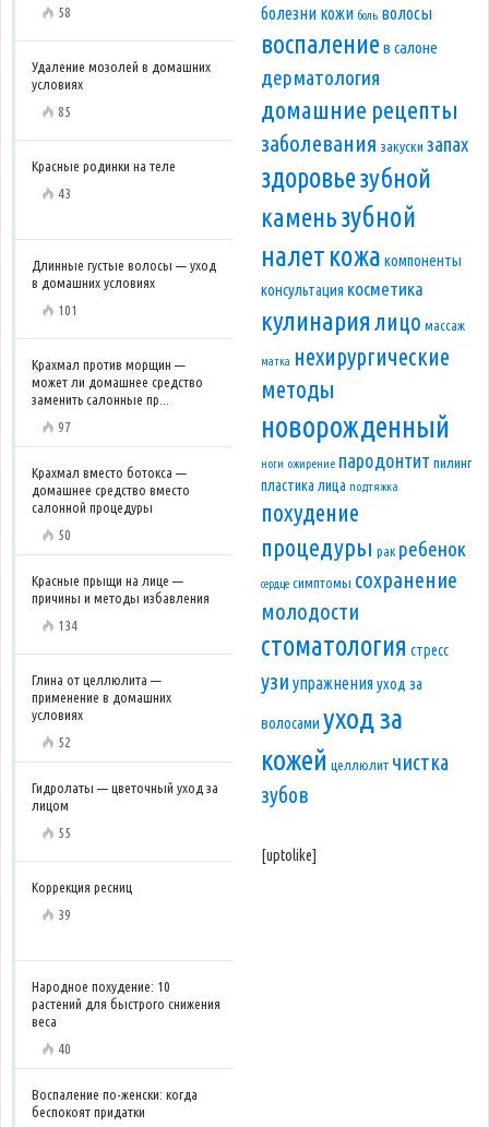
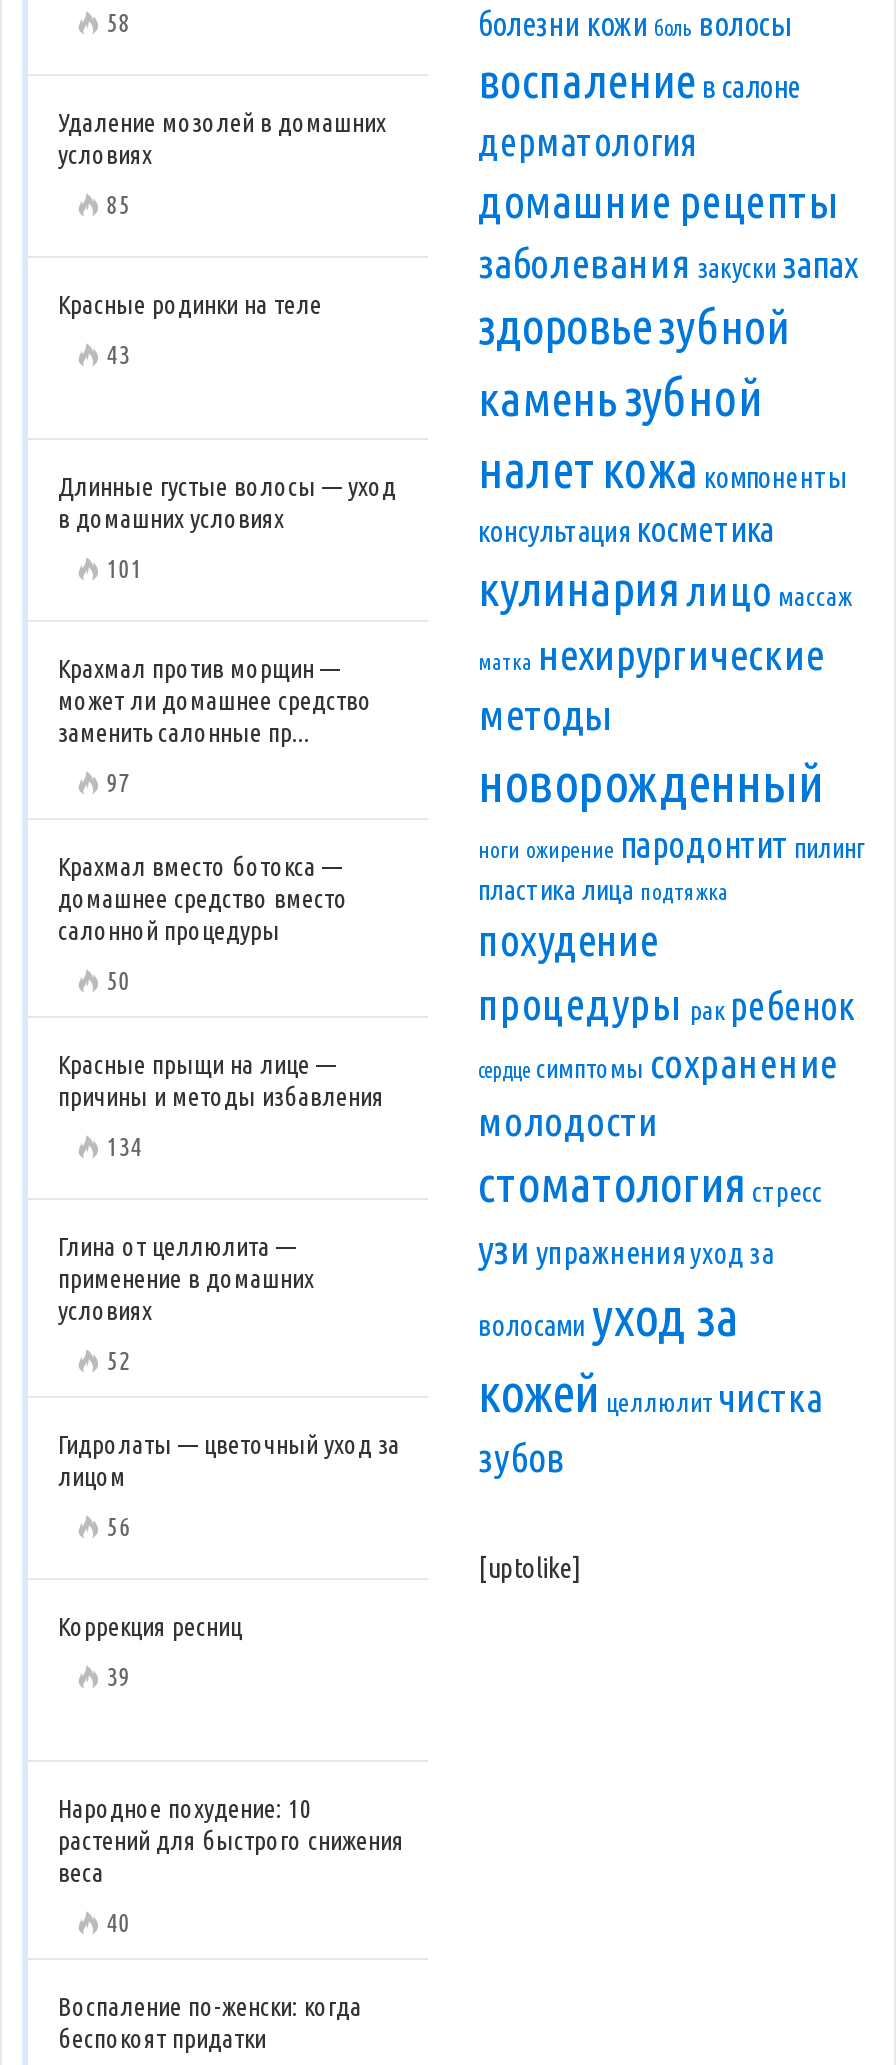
- 55
+ 56
